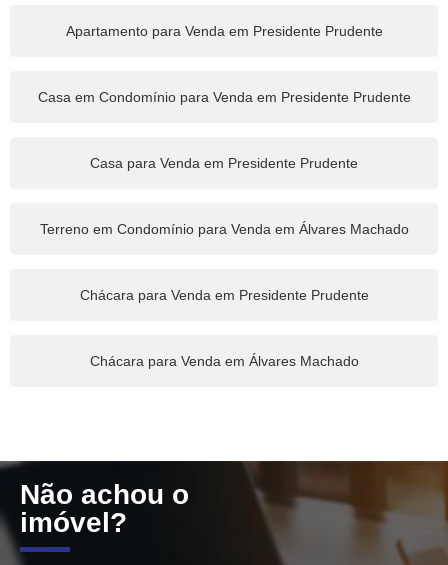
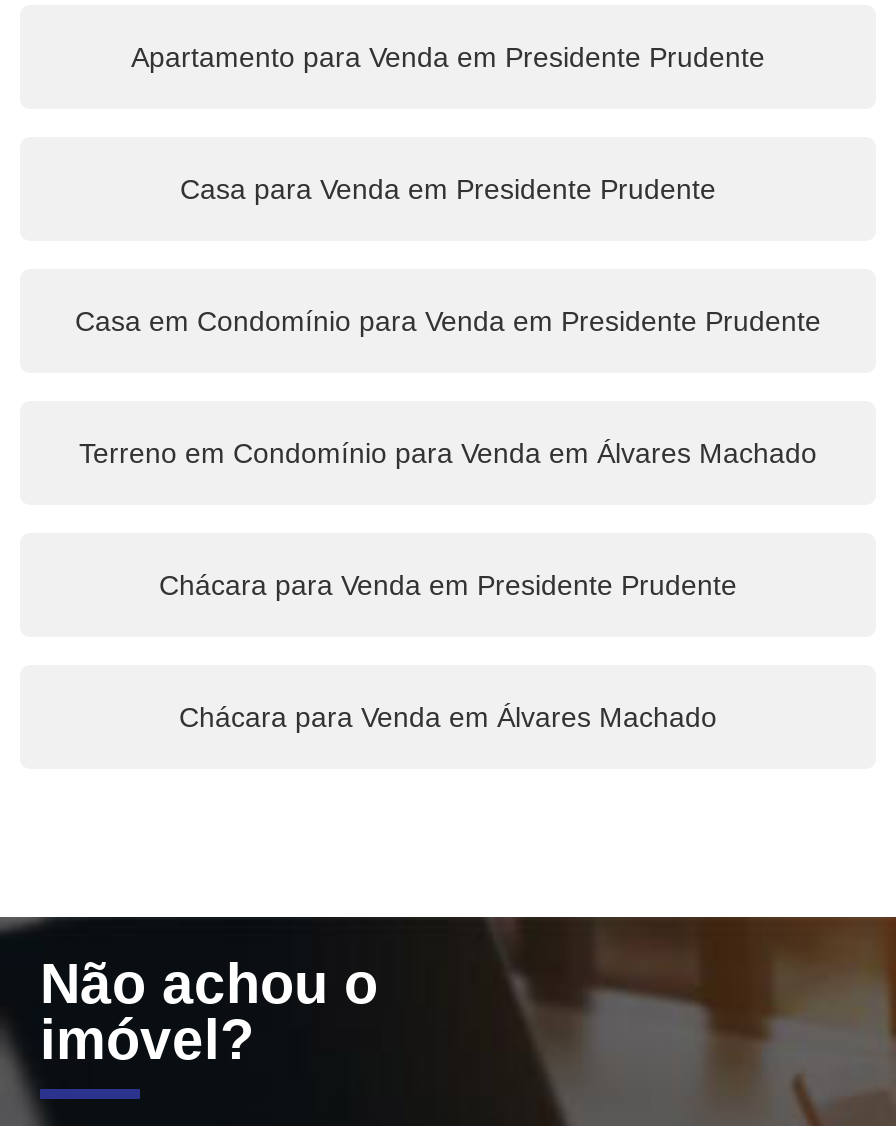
moved down: Casa em Condomínio para Venda em Presidente Prudente

moved up: Casa para Venda em Presidente Prudente
